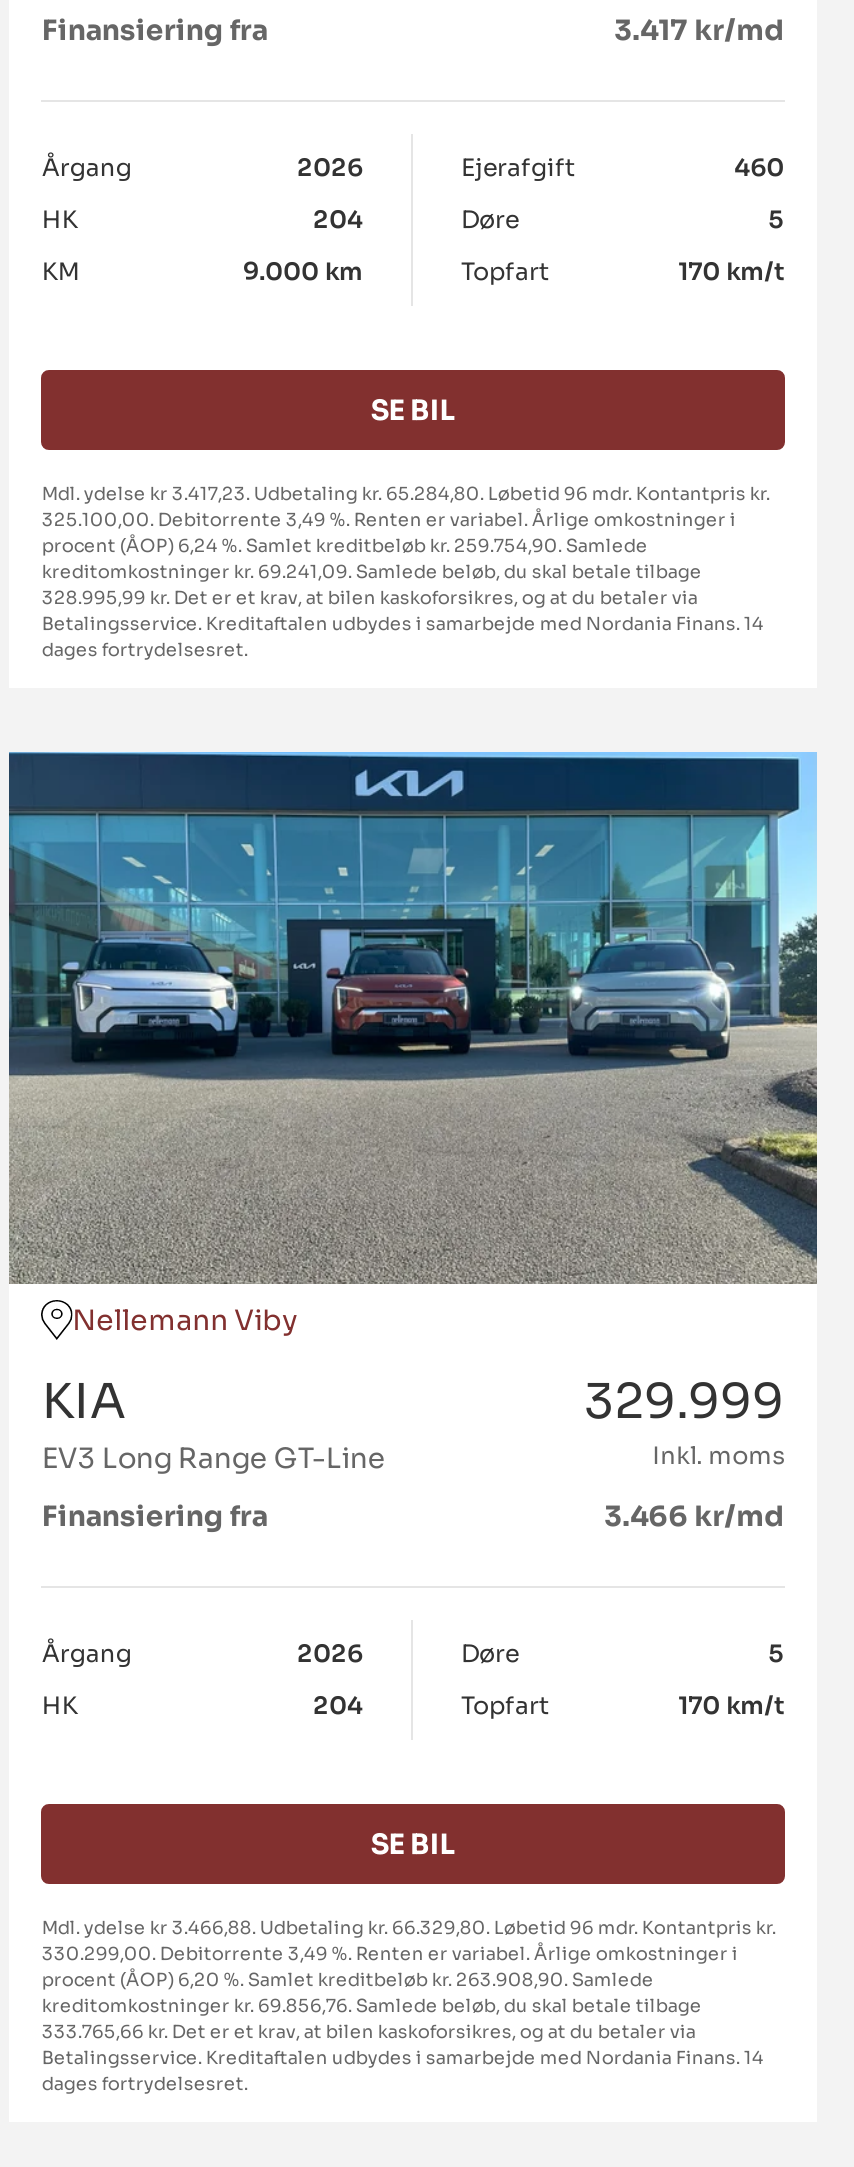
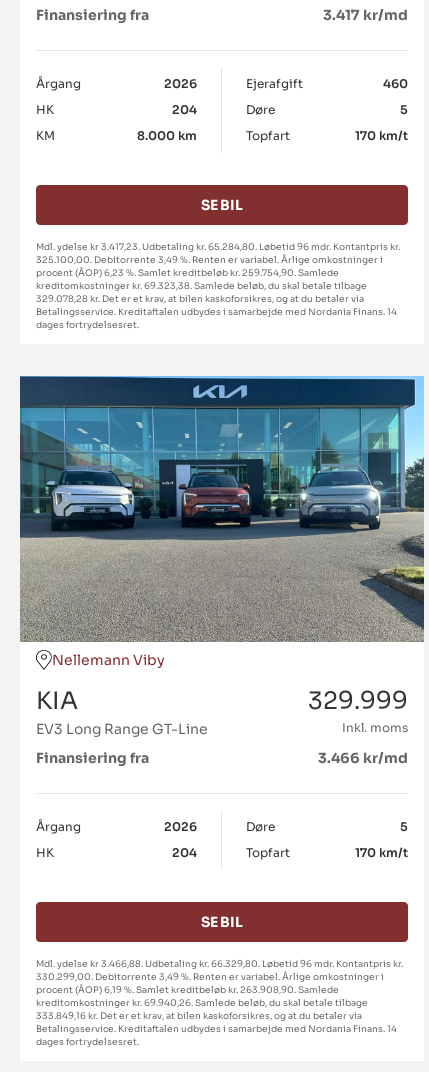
- 9.000 km
+ 8.000 km

- procent (ÅOP) 6,24 %. Samlet kreditbeløb kr. 259.754,90. Samlede
+ procent (ÅOP) 6,23 %. Samlet kreditbeløb kr. 259.754,90. Samlede

- kreditomkostninger kr. 69.241,09. Samlede beløb, du skal betale tilbage
+ kreditomkostninger kr. 69.323,38. Samlede beløb, du skal betale tilbage

- 328.995,99 kr. Det er et krav, at bilen kaskoforsikres, og at du betaler via
+ 329.078,28 kr. Det er et krav, at bilen kaskoforsikres, og at du betaler via

- procent (ÅOP) 6,20 %. Samlet kreditbeløb kr. 263.908,90. Samlede
+ procent (ÅOP) 6,19 %. Samlet kreditbeløb kr. 263.908,90. Samlede

- kreditomkostninger kr. 69.856,76. Samlede beløb, du skal betale tilbage
+ kreditomkostninger kr. 69.940,26. Samlede beløb, du skal betale tilbage

- 333.765,66 kr. Det er et krav, at bilen kaskoforsikres, og at du betaler via
+ 333.849,16 kr. Det er et krav, at bilen kaskoforsikres, og at du betaler via
